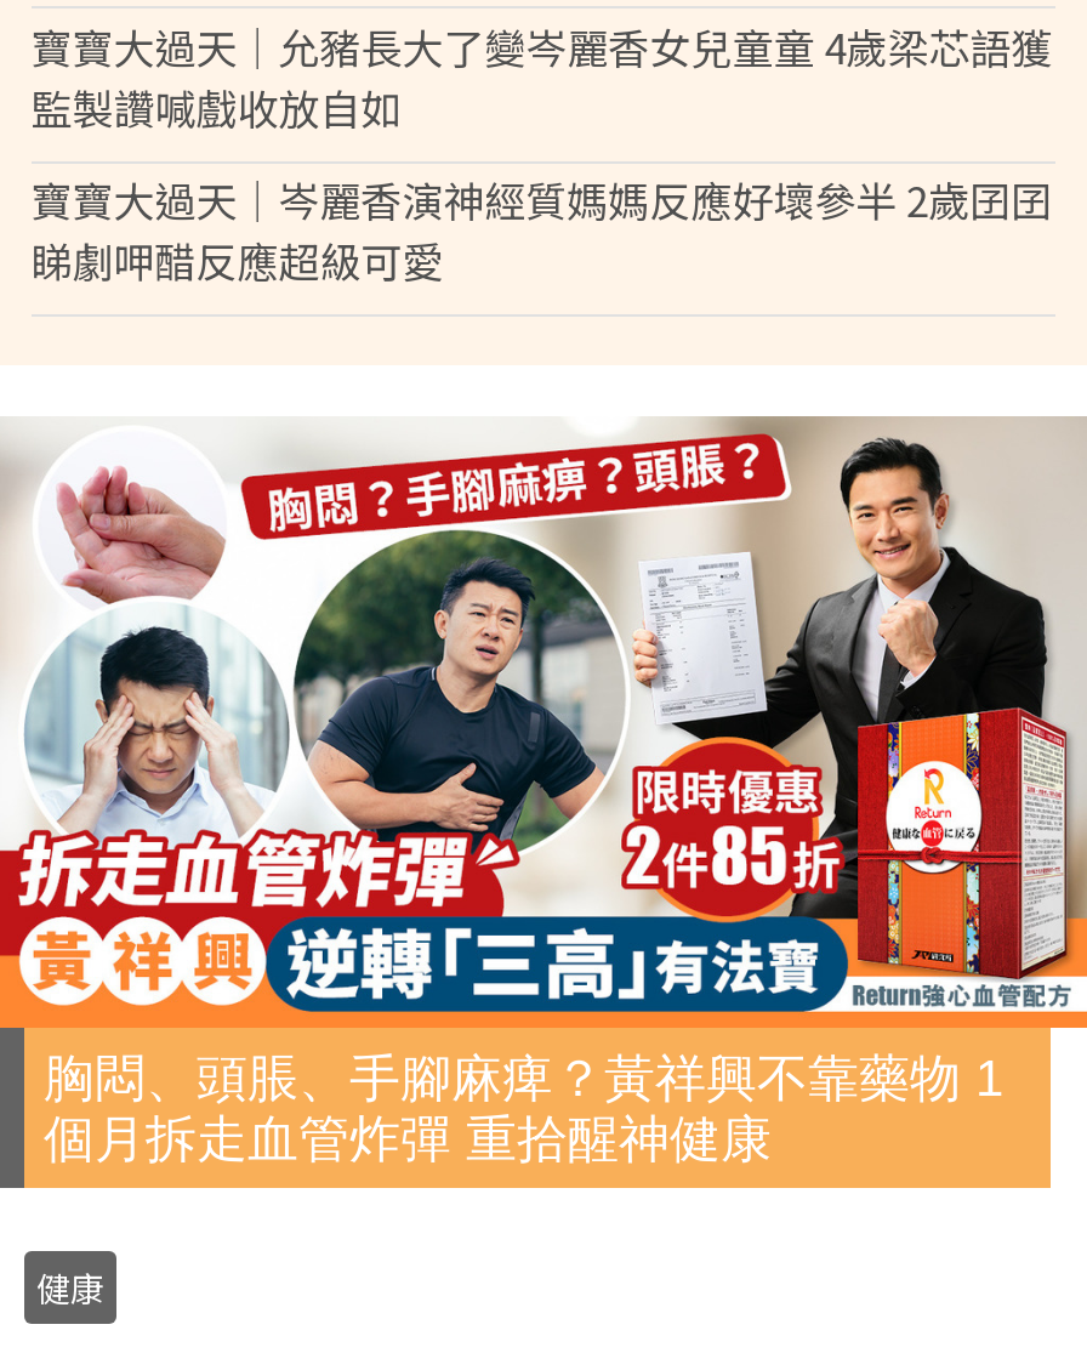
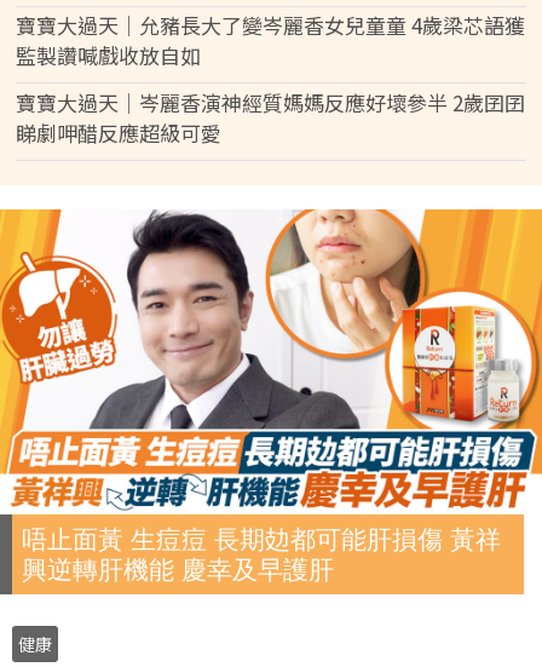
- [image]
- 胸悶、頭脹、手腳麻痺？黃祥興不靠藥物 1
- 個月拆走血管炸彈 重拾醒神健康
+ [image]
+ 唔止面黃 生痘痘 長期攰都可能肝損傷 黃祥
+ 興逆轉肝機能 慶幸及早護肝
